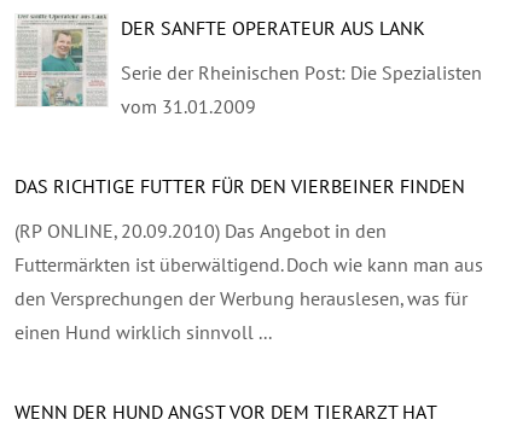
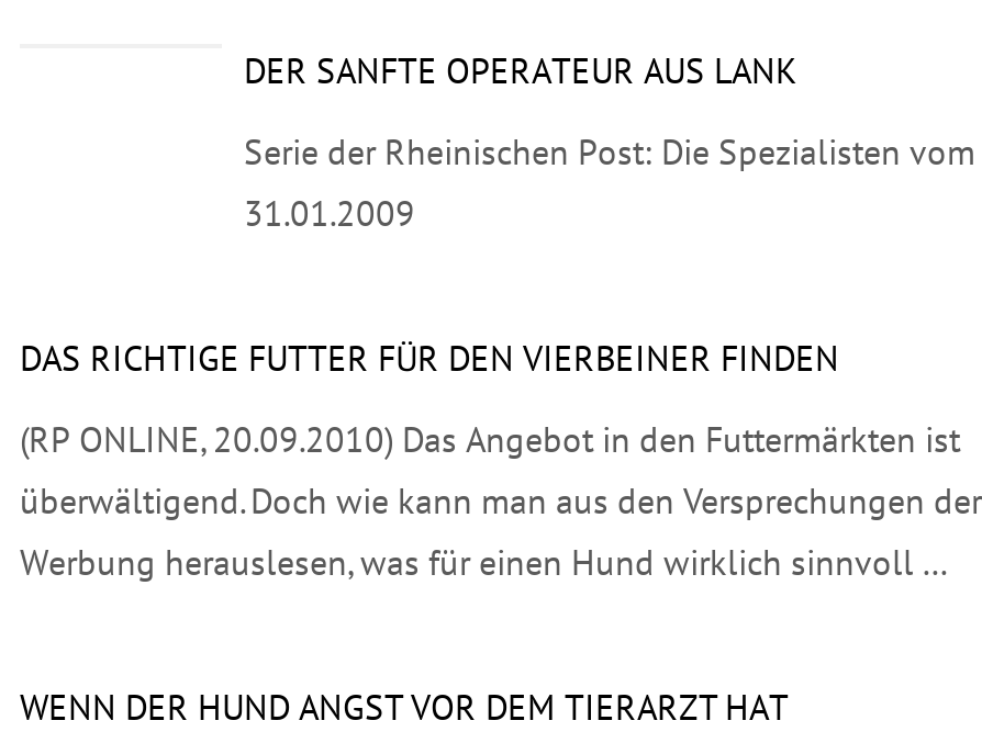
- [image]
